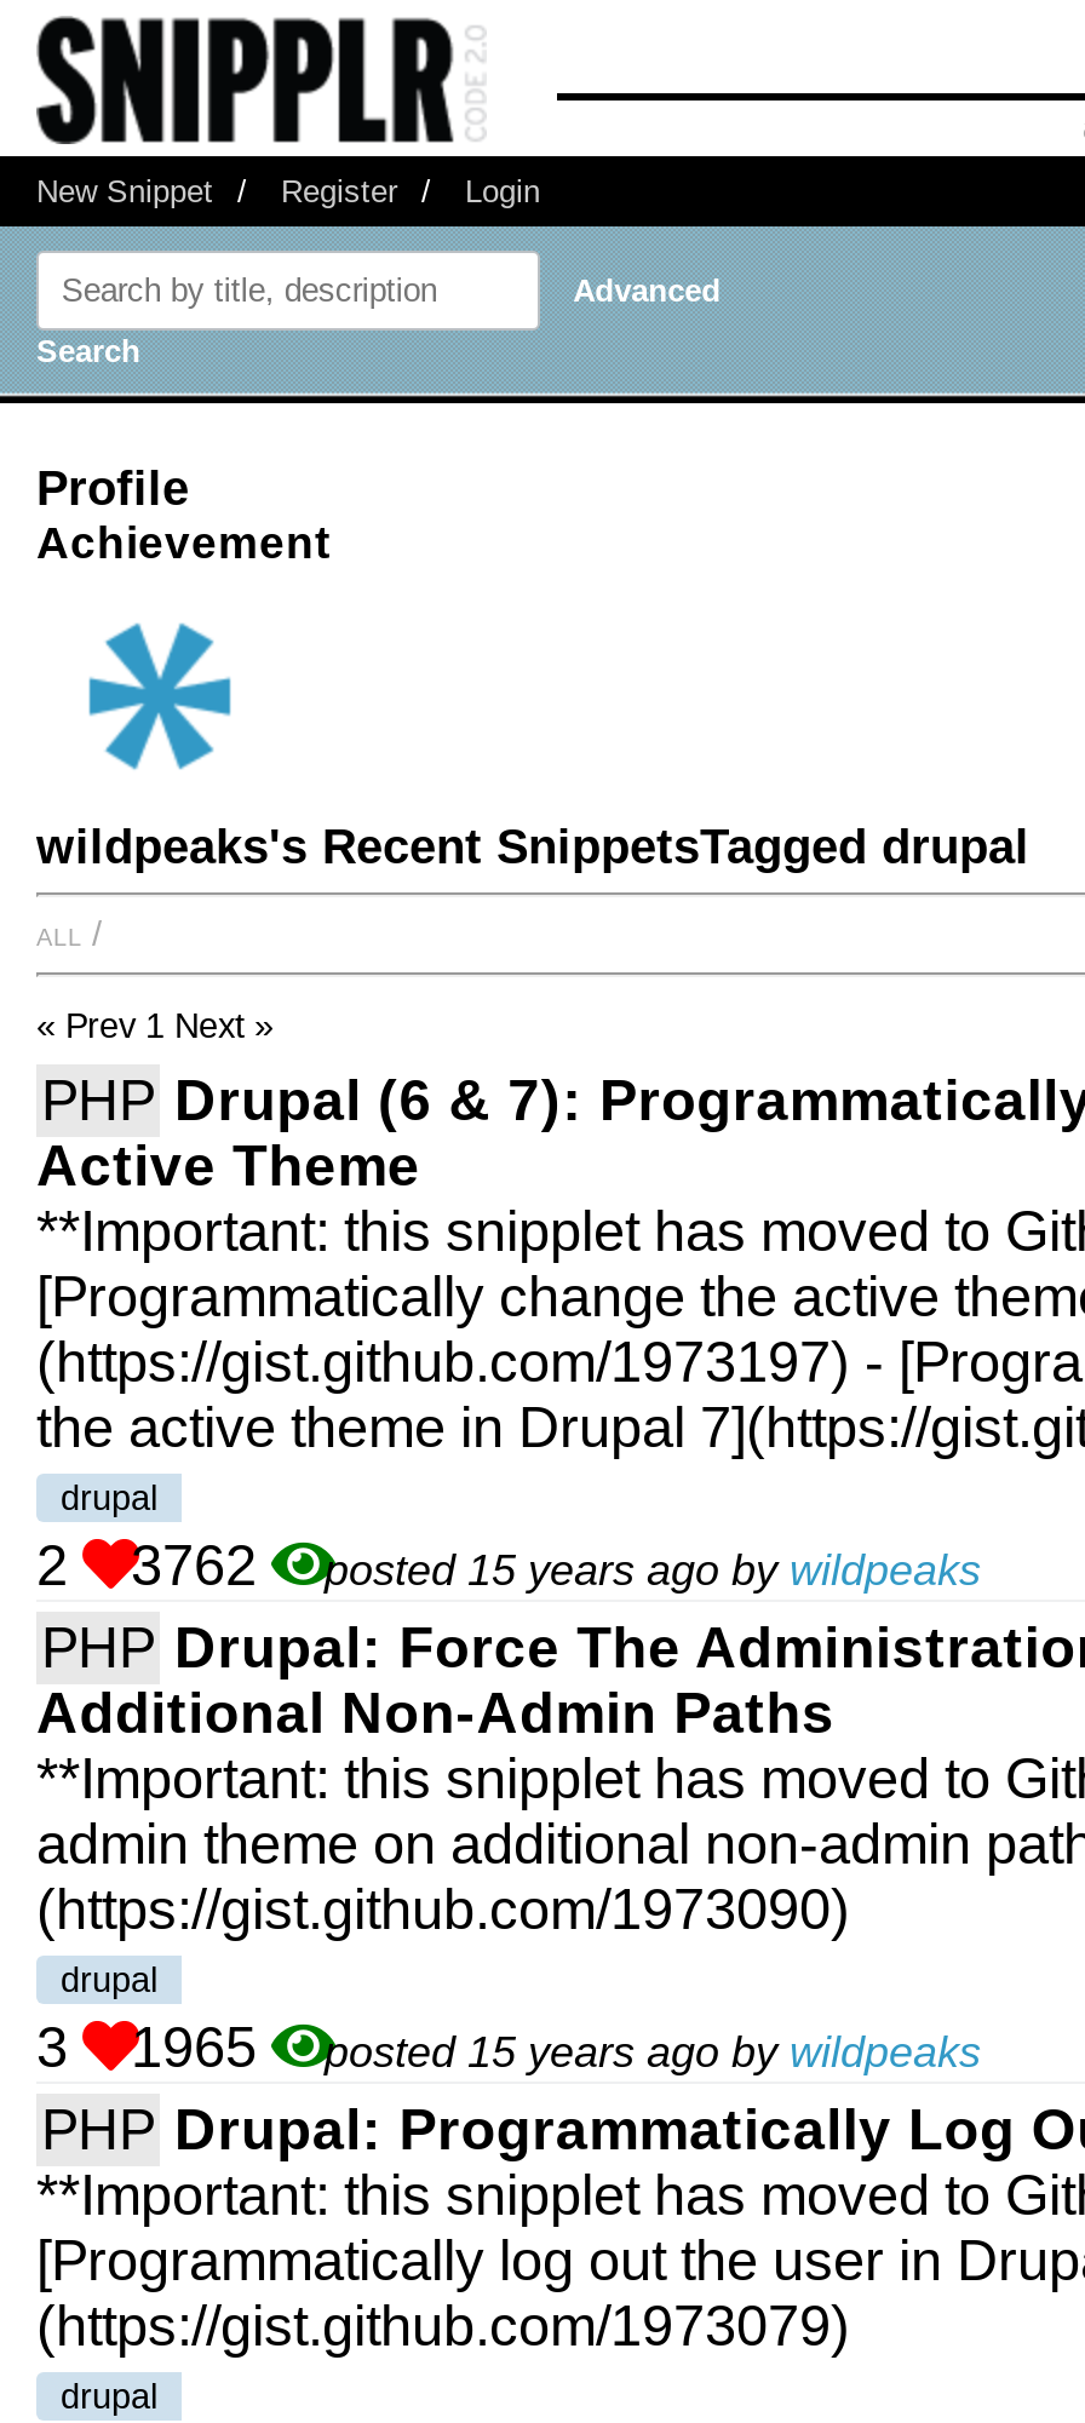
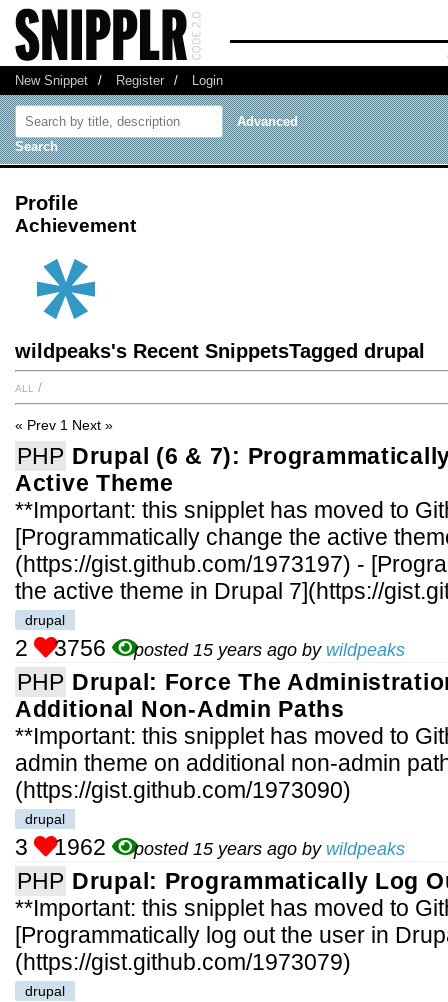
- 2 3762 posted 15 years ago by wildpeaks
+ 2 3756 posted 15 years ago by wildpeaks

- 3 1965 posted 15 years ago by wildpeaks
+ 3 1962 posted 15 years ago by wildpeaks
